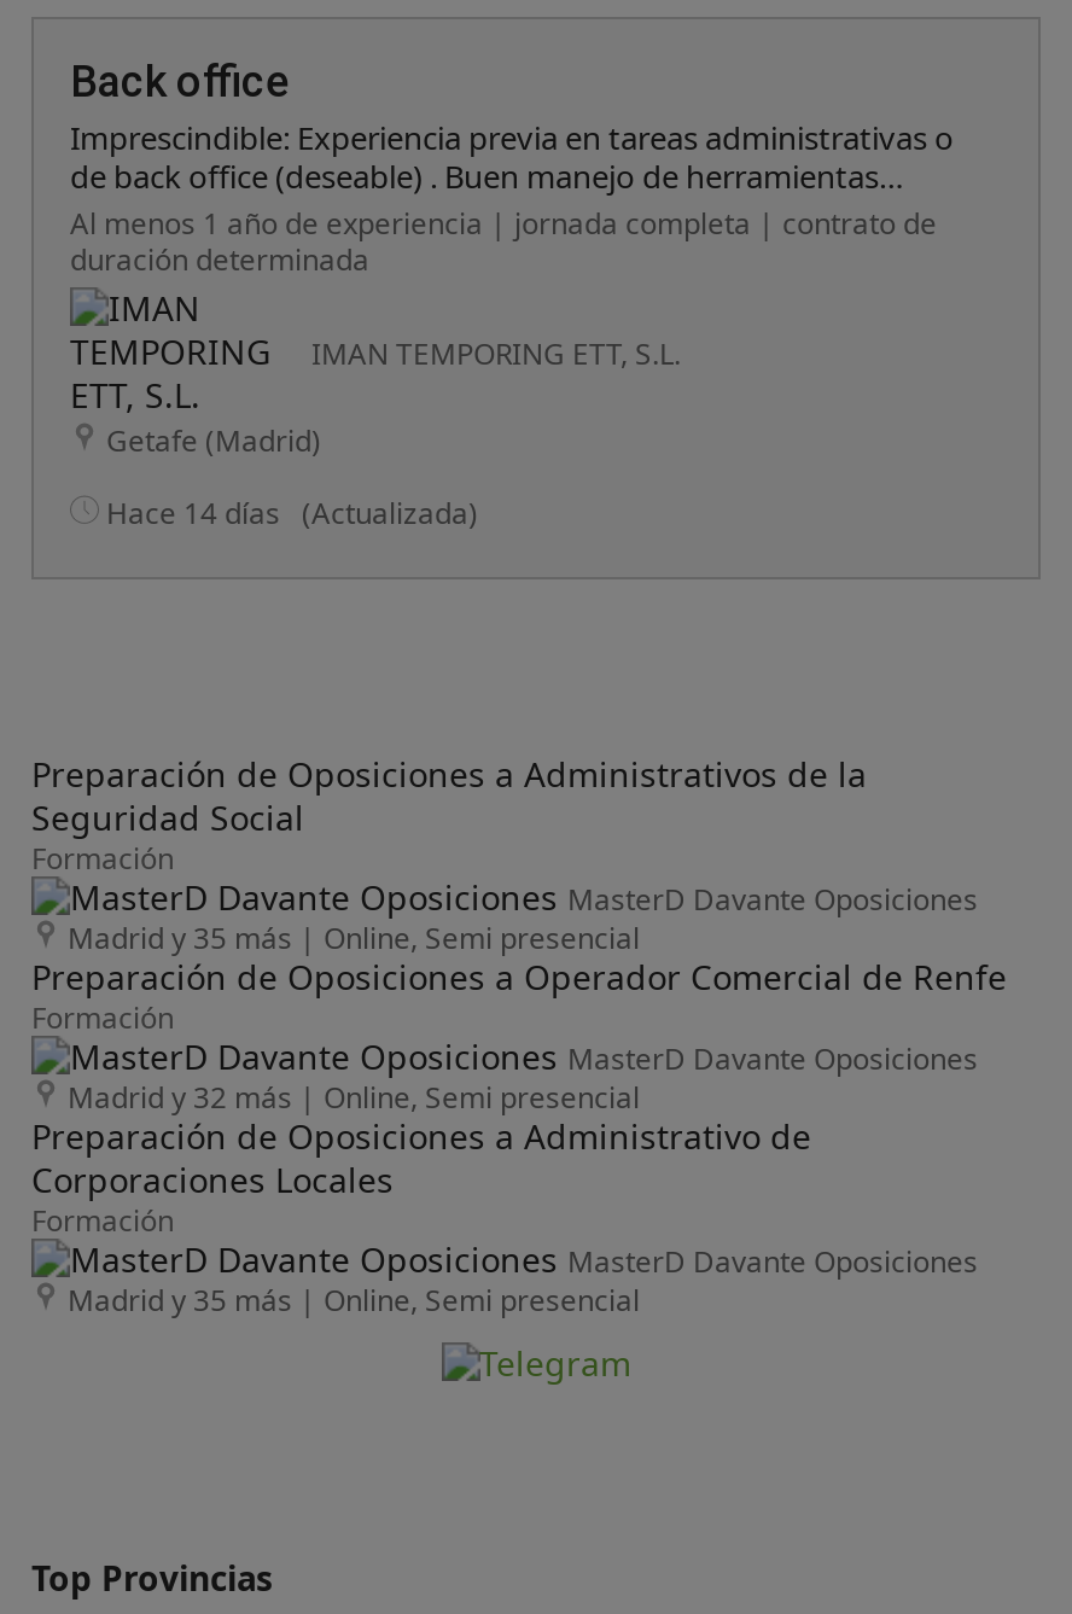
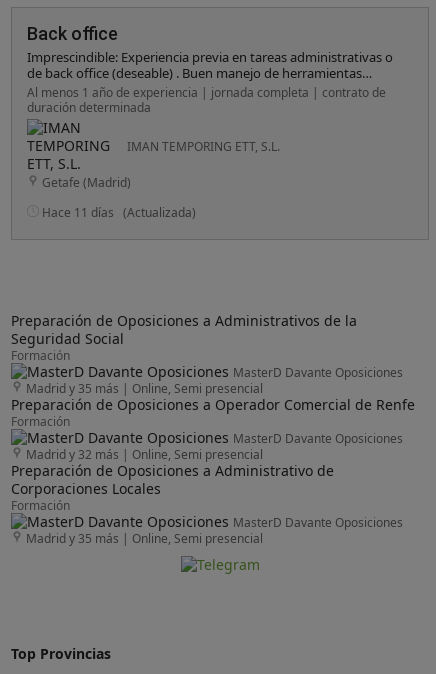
- Hace 14 días (Actualizada)
+ Hace 11 días (Actualizada)
